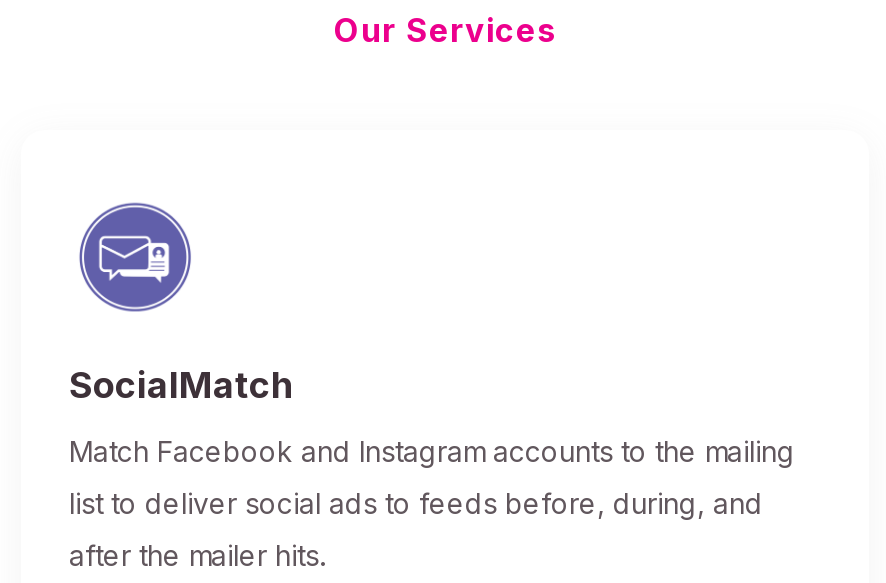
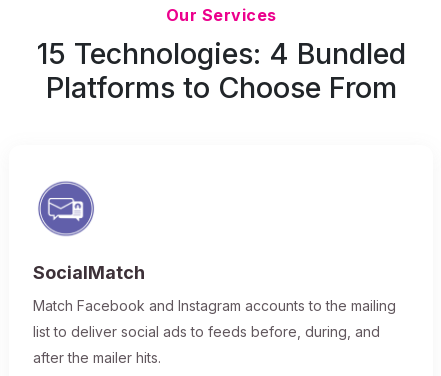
+ 15 Technologies: 4 Bundled
+ Platforms to Choose From
